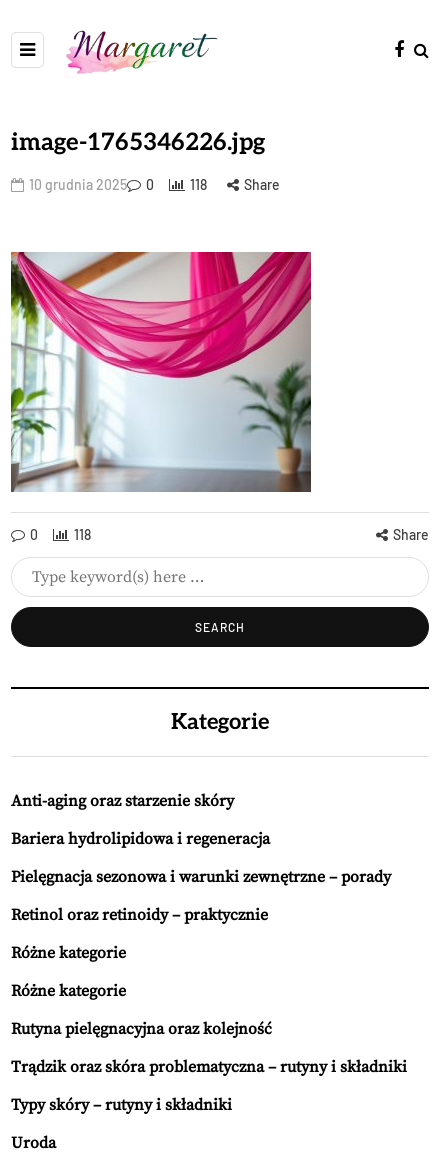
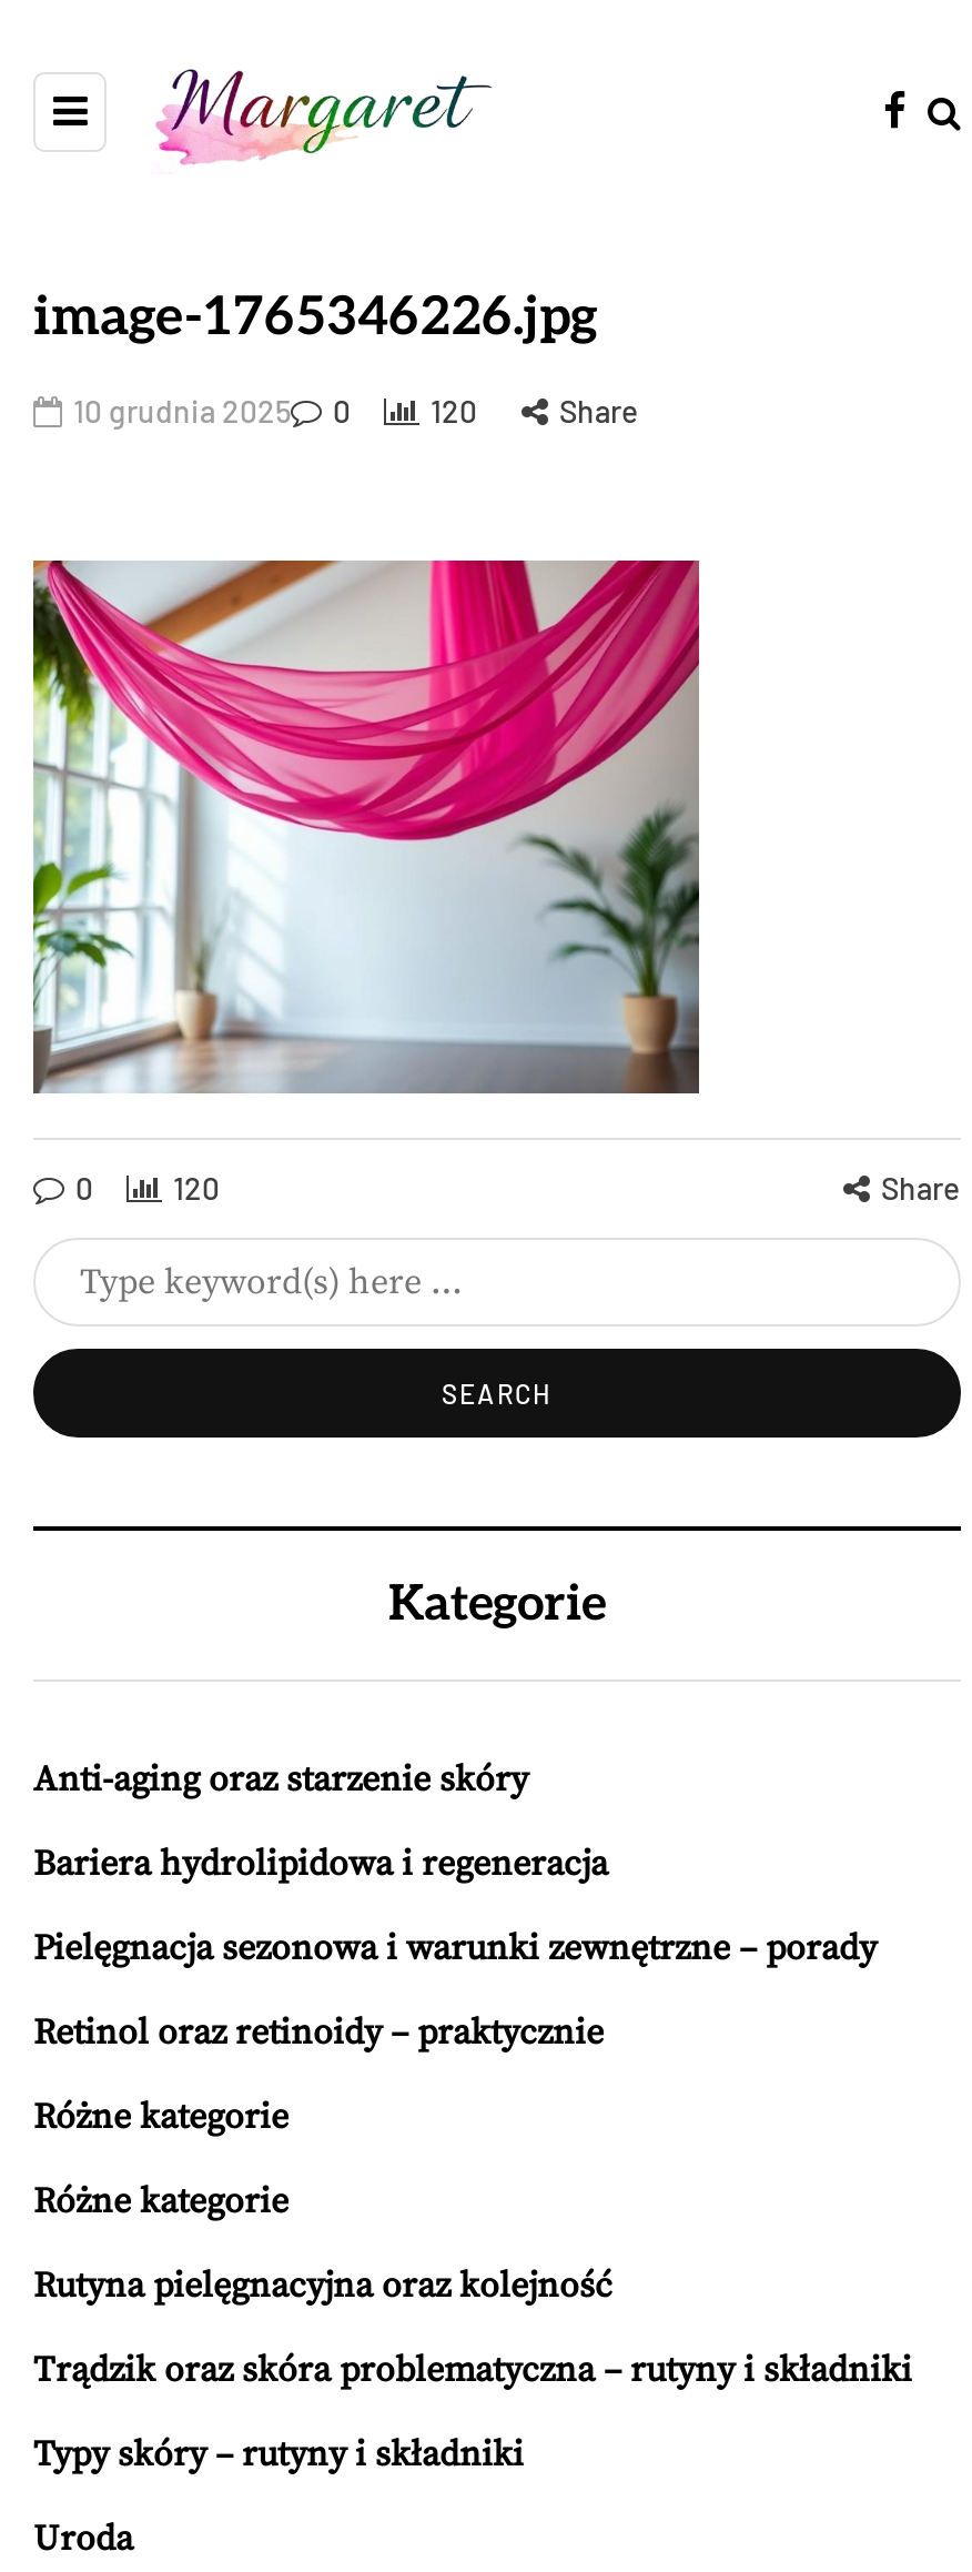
- 118
+ 120

- 118
+ 120
